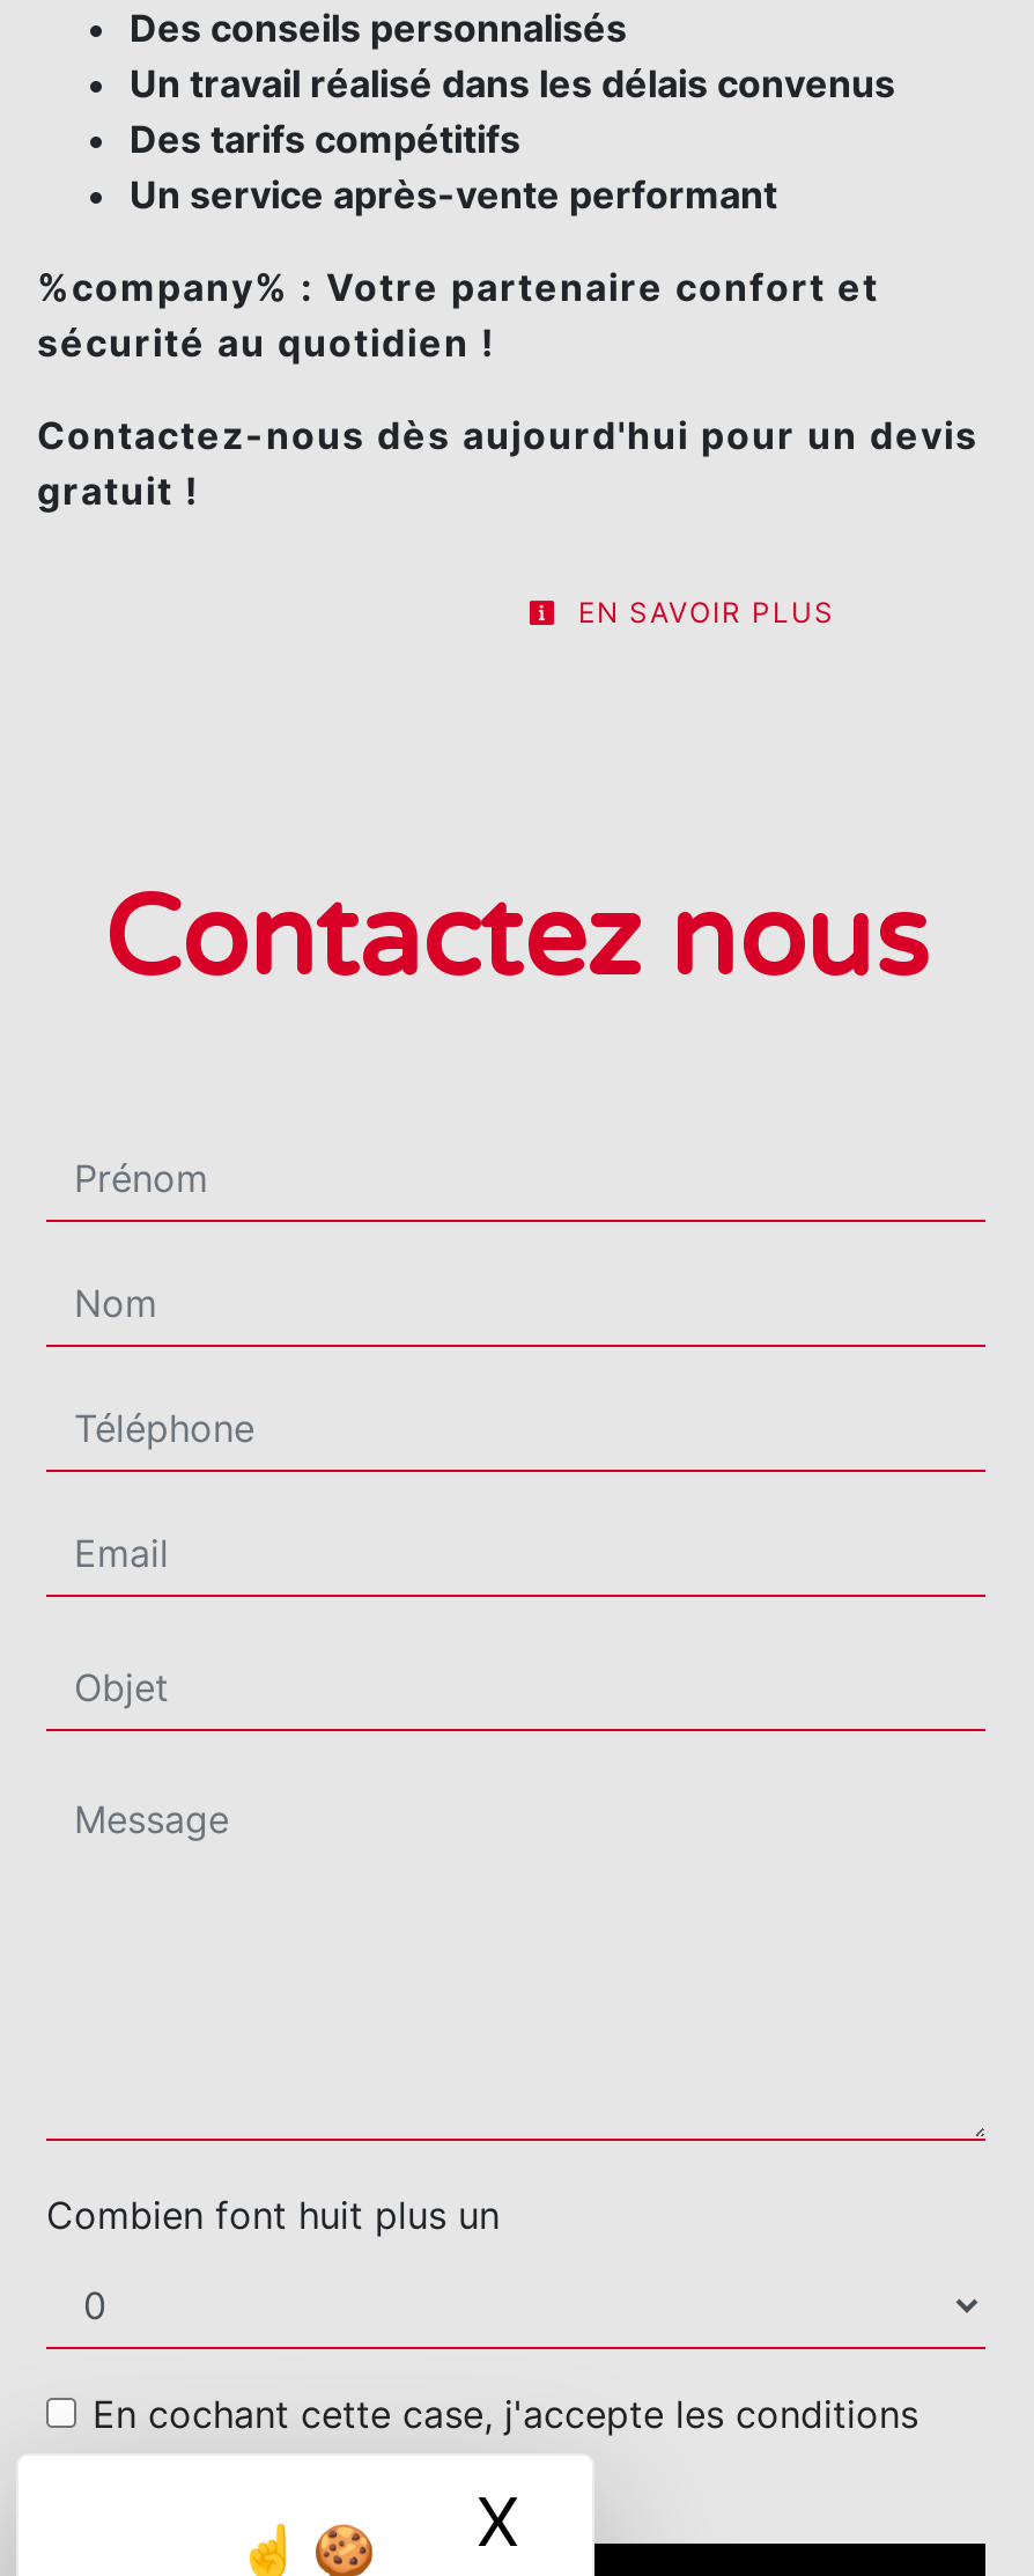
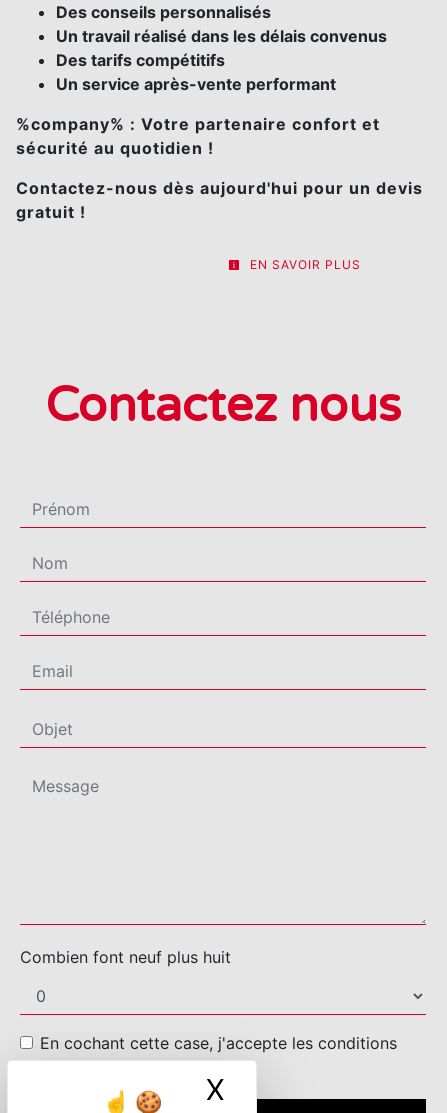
- Combien font huit plus un
+ Combien font neuf plus huit
